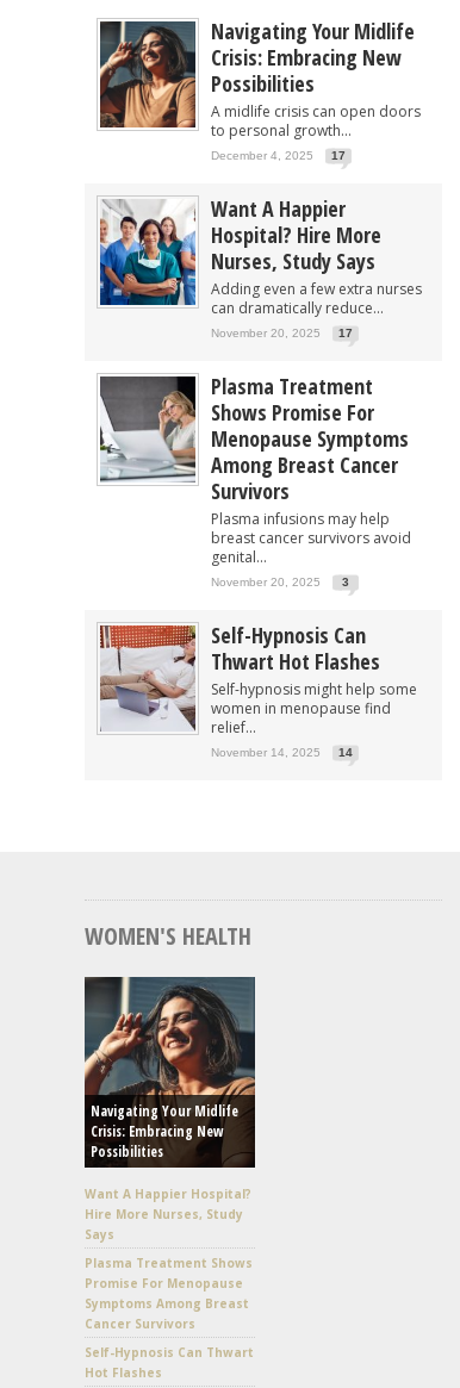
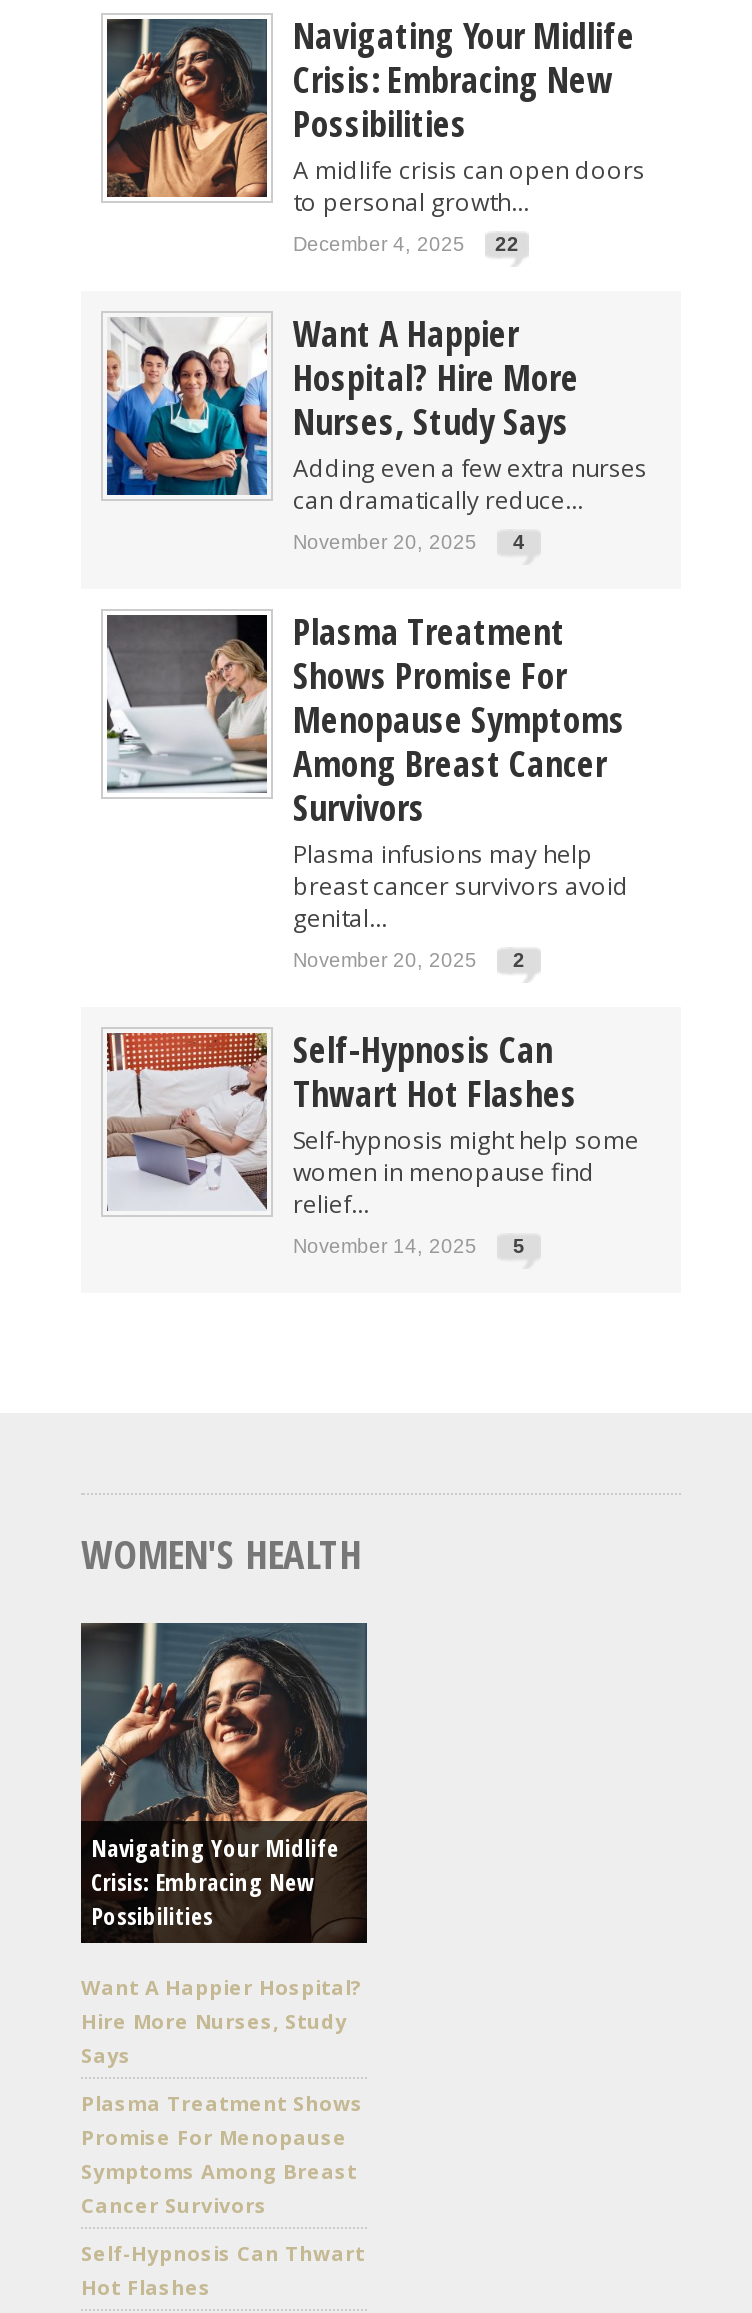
- December 4, 2025 17
+ December 4, 2025 22

- November 20, 2025 17
+ November 20, 2025 4

- November 20, 2025 3
+ November 20, 2025 2

- November 14, 2025 14
+ November 14, 2025 5
